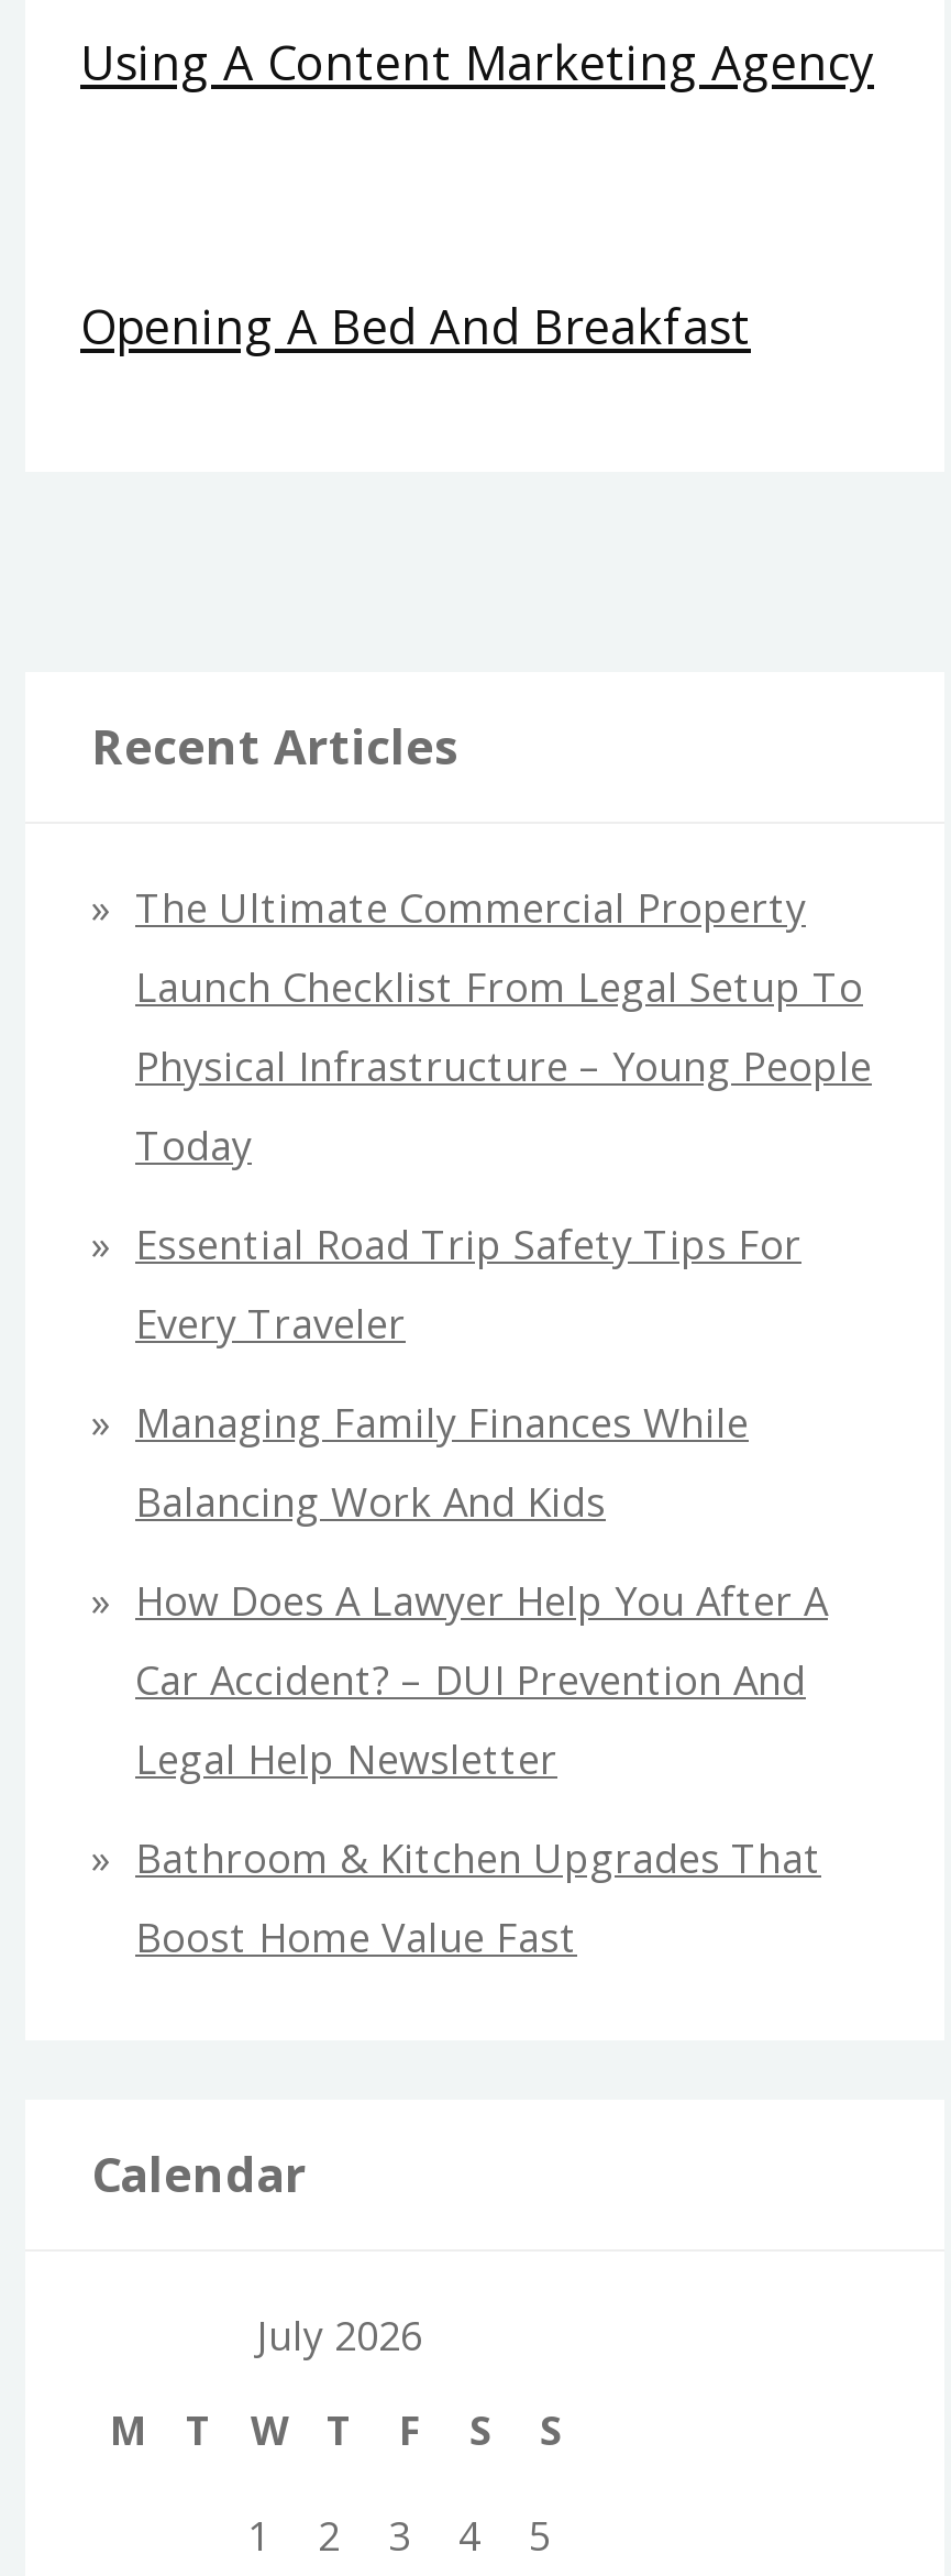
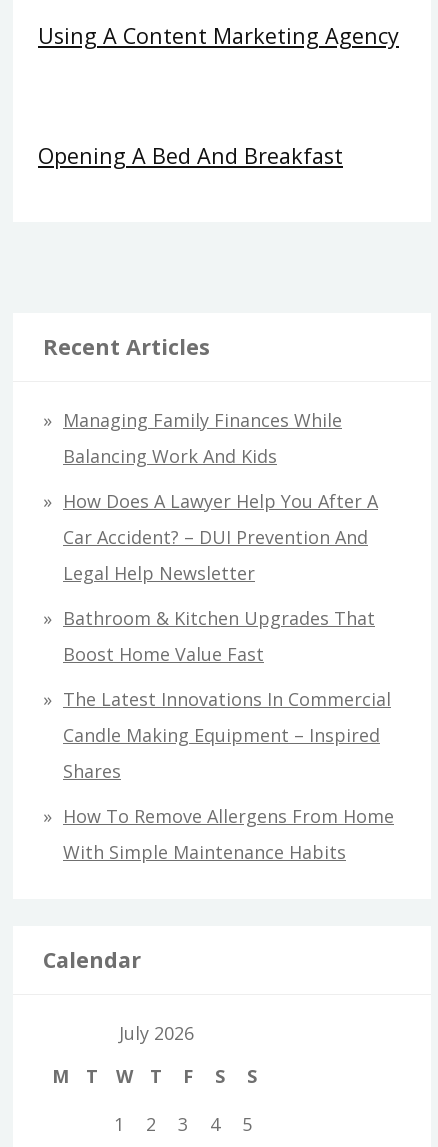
- The Ultimate Commercial Property
- Launch Checklist From Legal Setup To
- Physical Infrastructure – Young People
- Today
- Essential Road Trip Safety Tips For
- Every Traveler

moved up: Managing Family Finances While | Balancing Work And Kids | How Does A Lawyer Help You After A | Car Accident? – DUI Prevention And | Legal Help Newsletter | Bathroom & Kitchen Upgrades That | Boost Home Value Fast

+ The Latest Innovations In Commercial
+ Candle Making Equipment – Inspired
+ Shares
+ How To Remove Allergens From Home
+ With Simple Maintenance Habits
